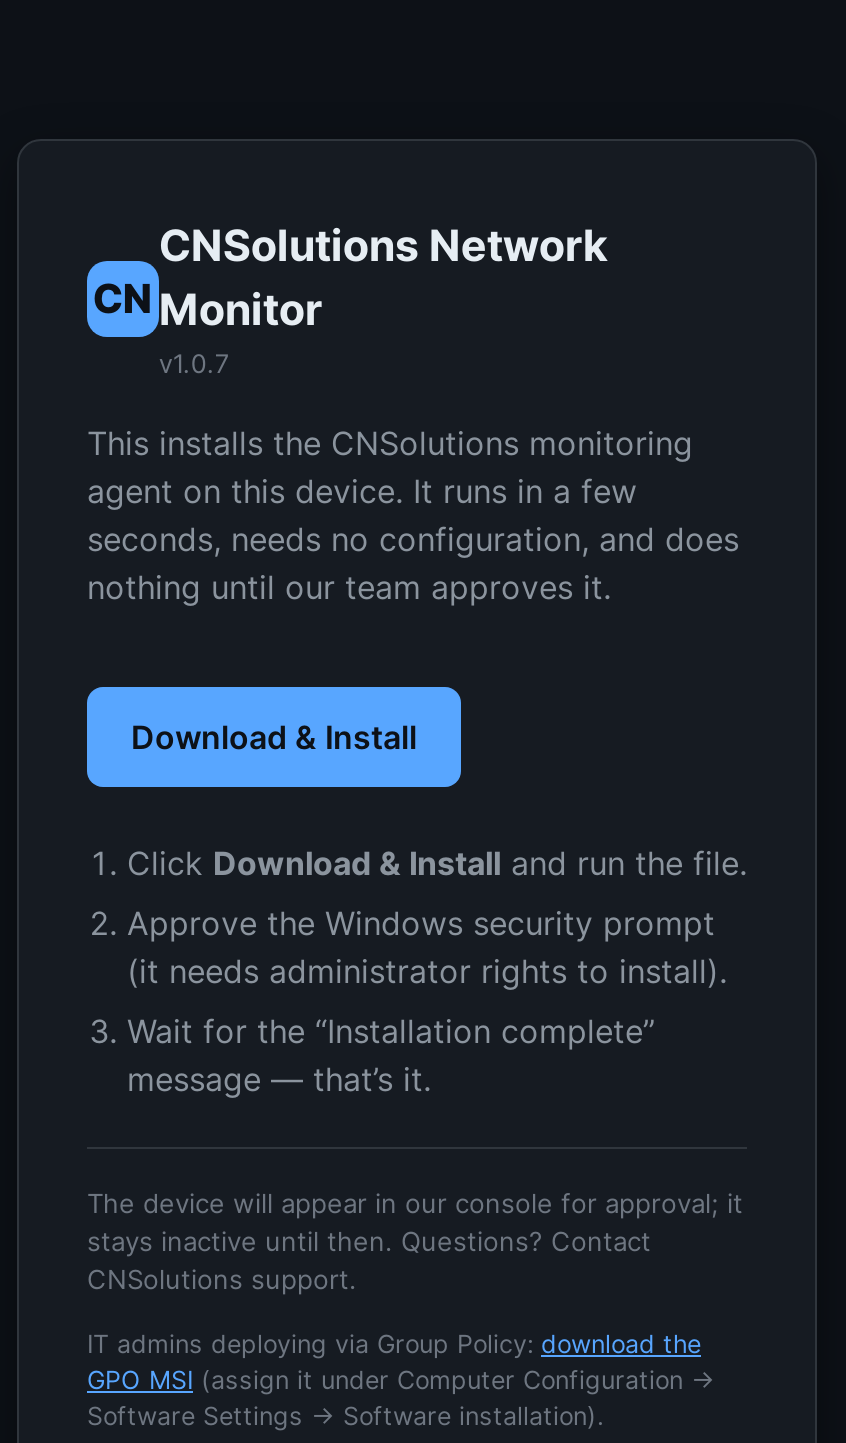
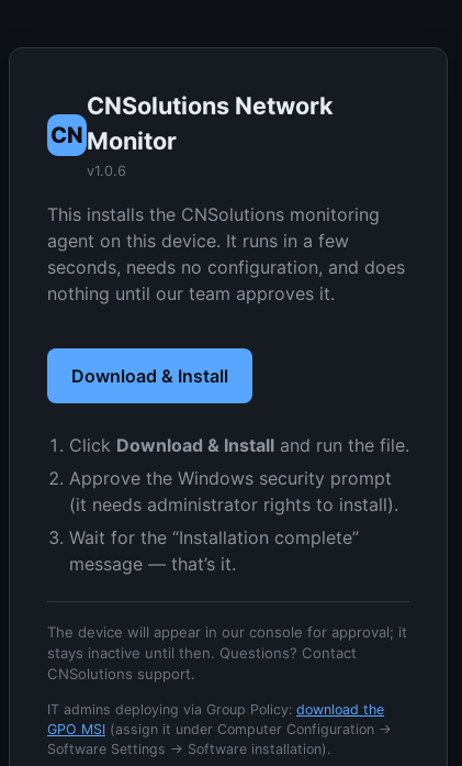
- v1.0.7
+ v1.0.6
